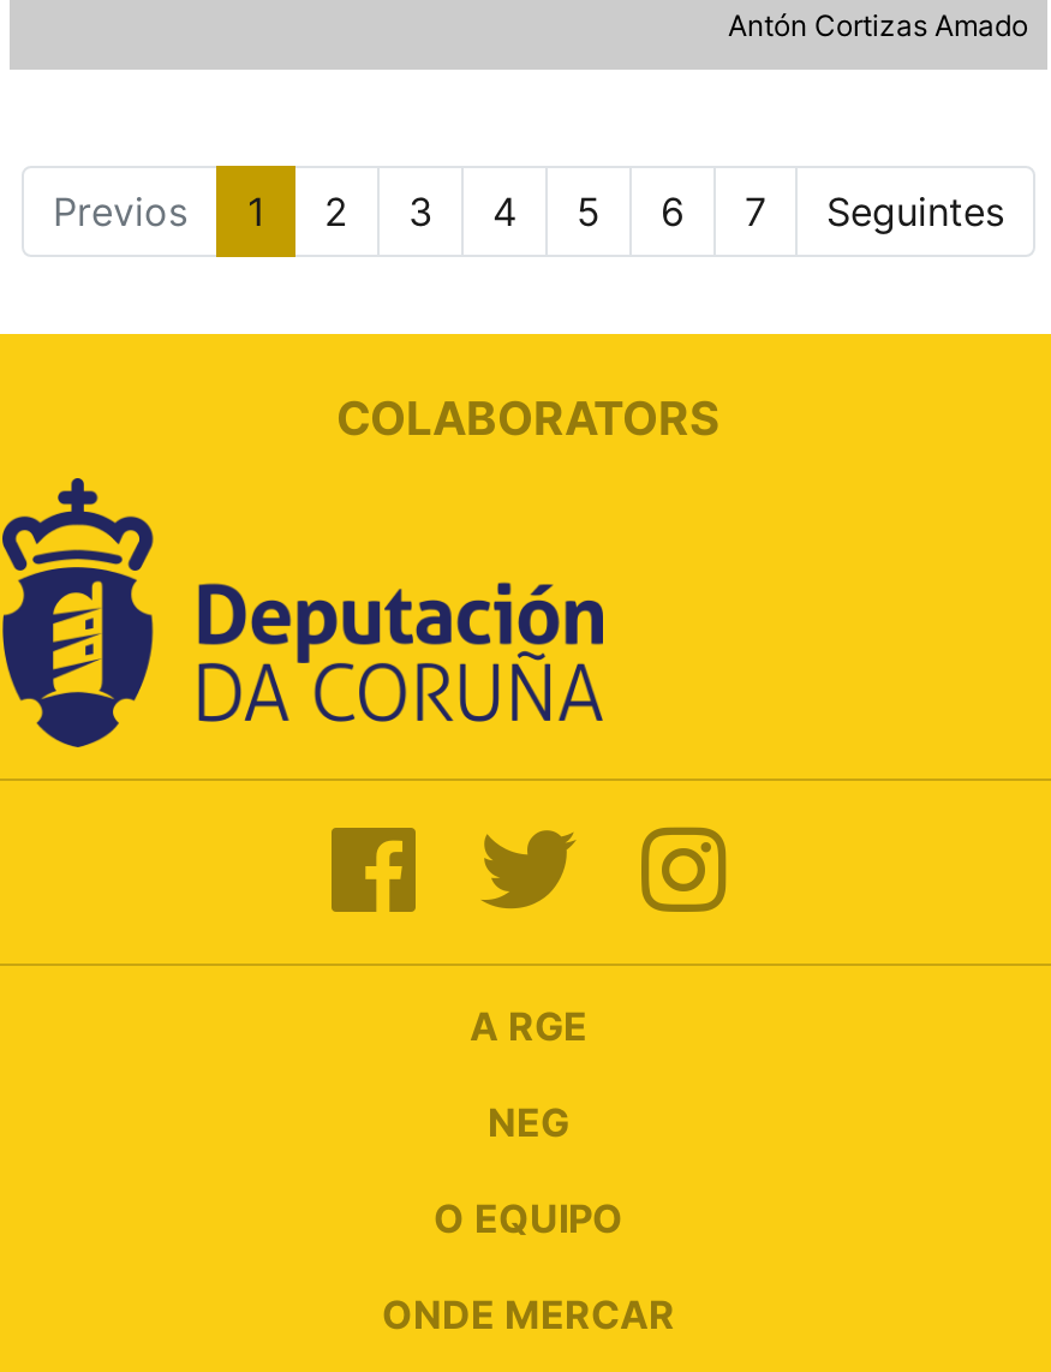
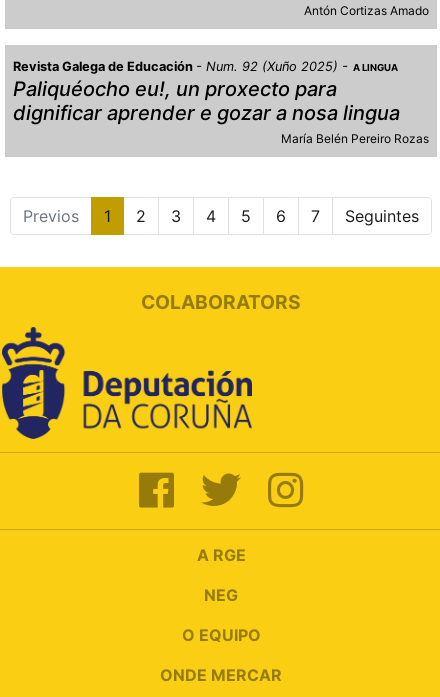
+ Revista Galega de Educación
+ Num. 92 (Xuño 2025)
+ A LINGUA
+ Paliquéocho eu!, un proxecto para
+ dignificar aprender e gozar a nosa lingua
+ María Belén Pereiro Rozas
